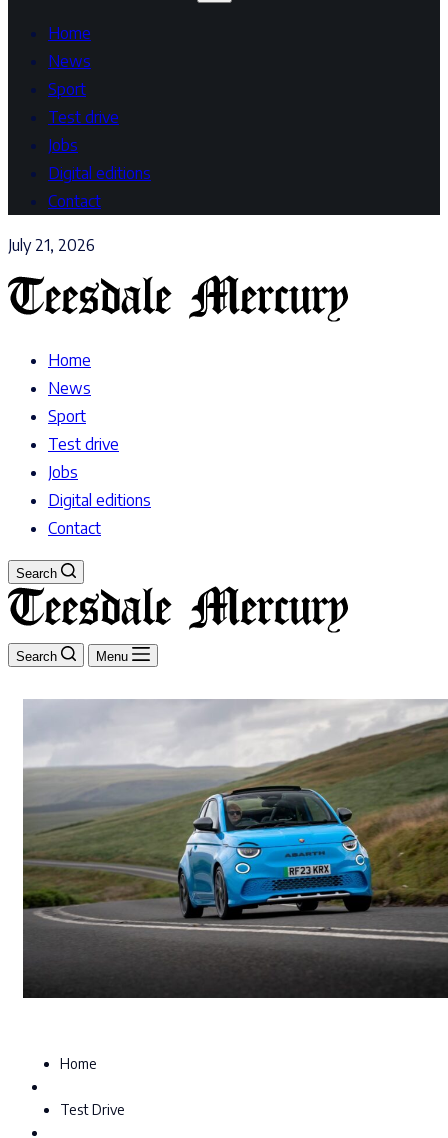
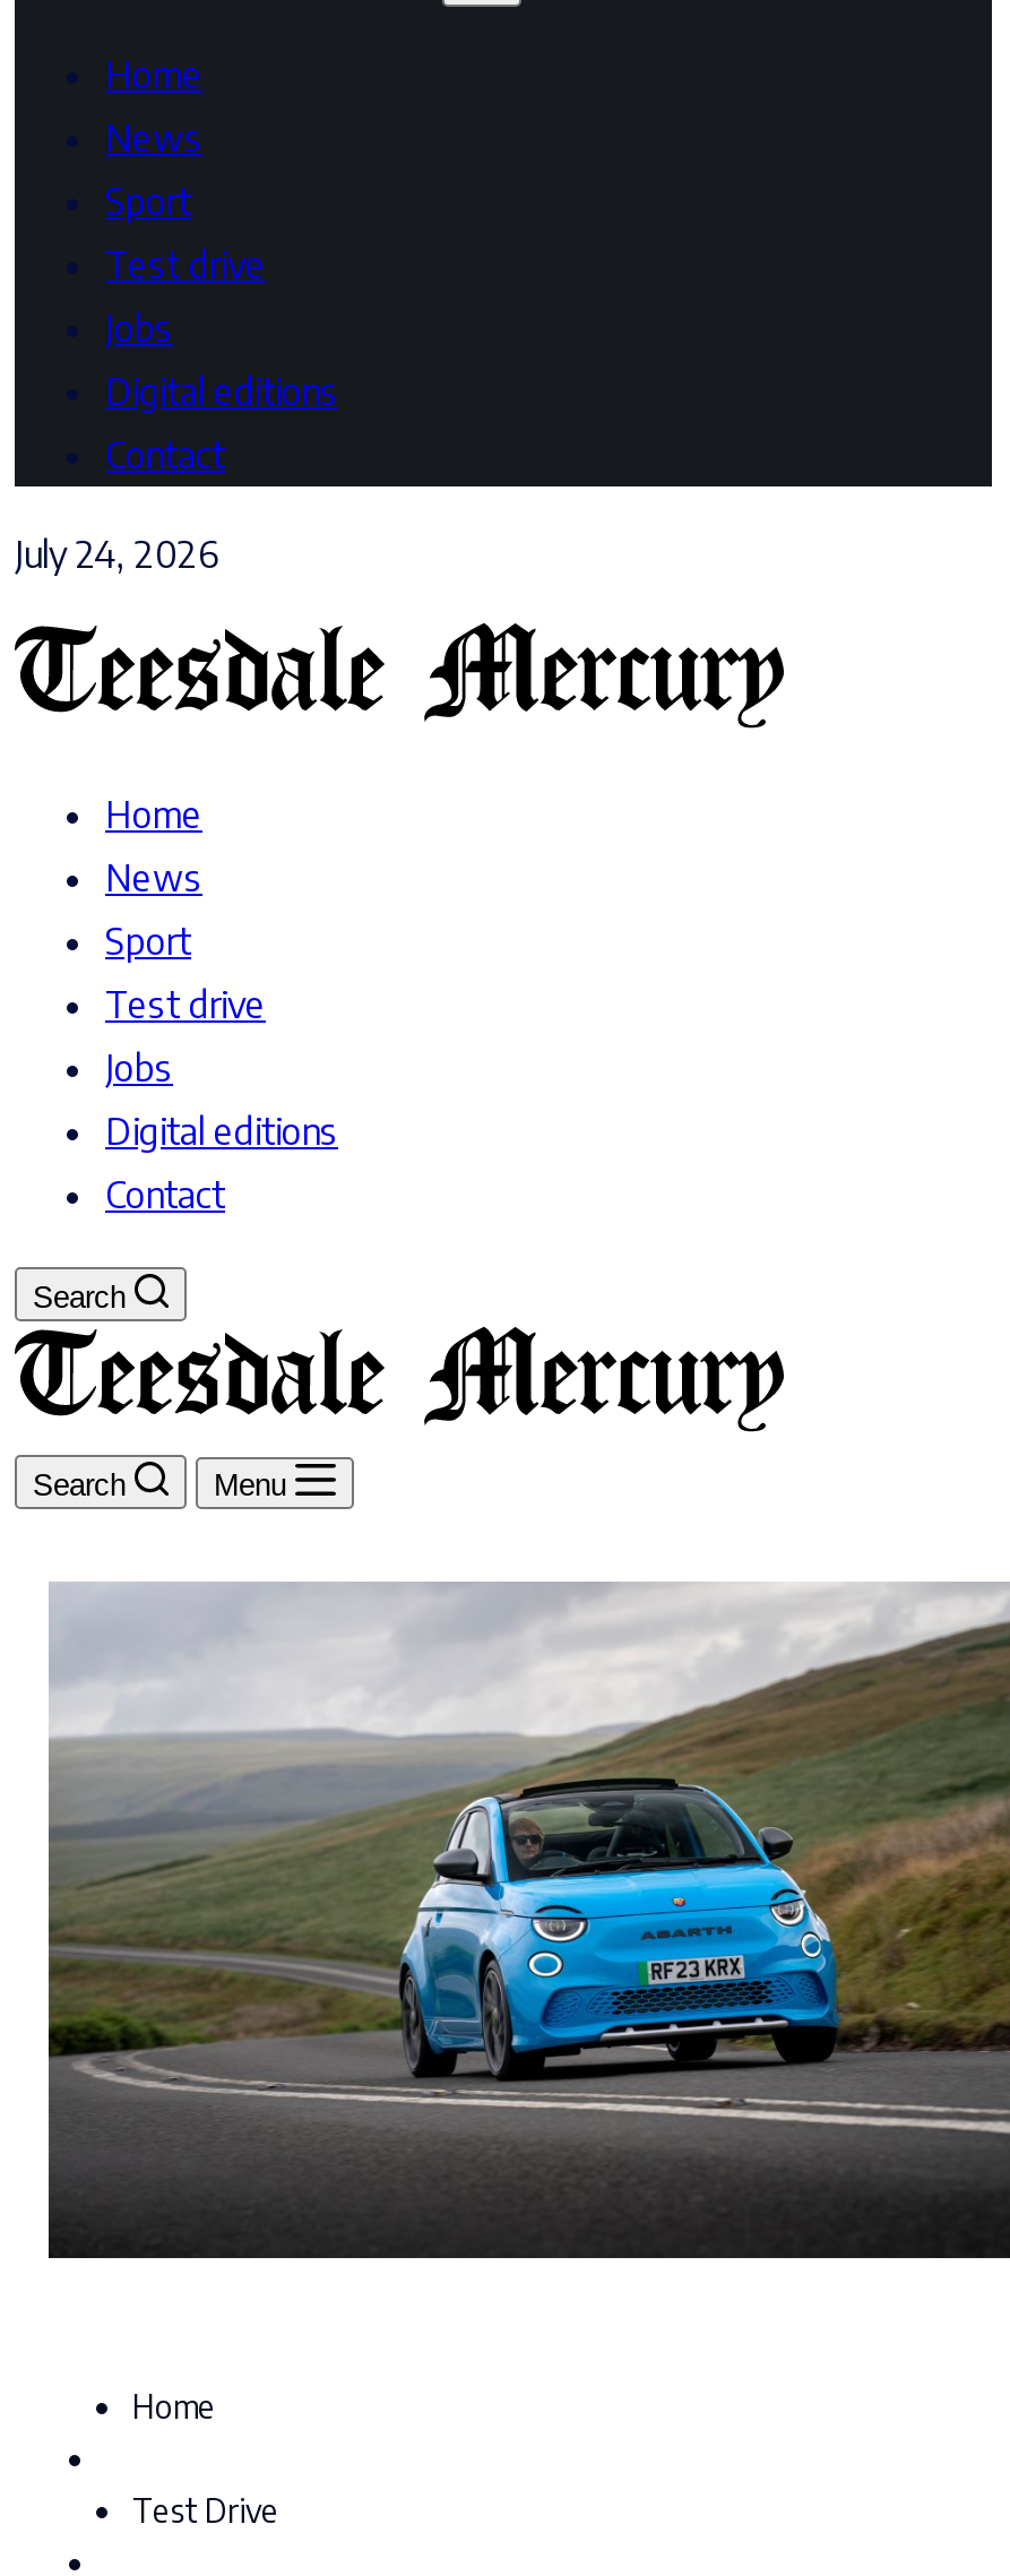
- July 21, 2026
+ July 24, 2026
